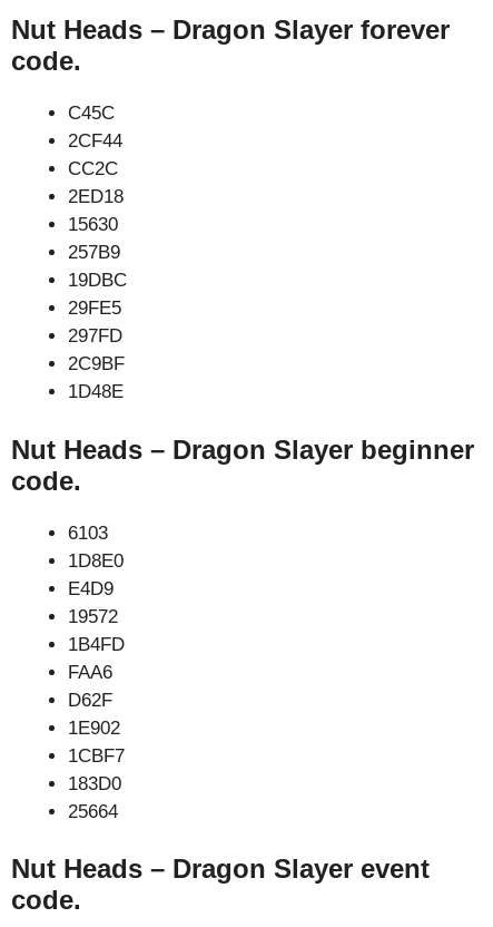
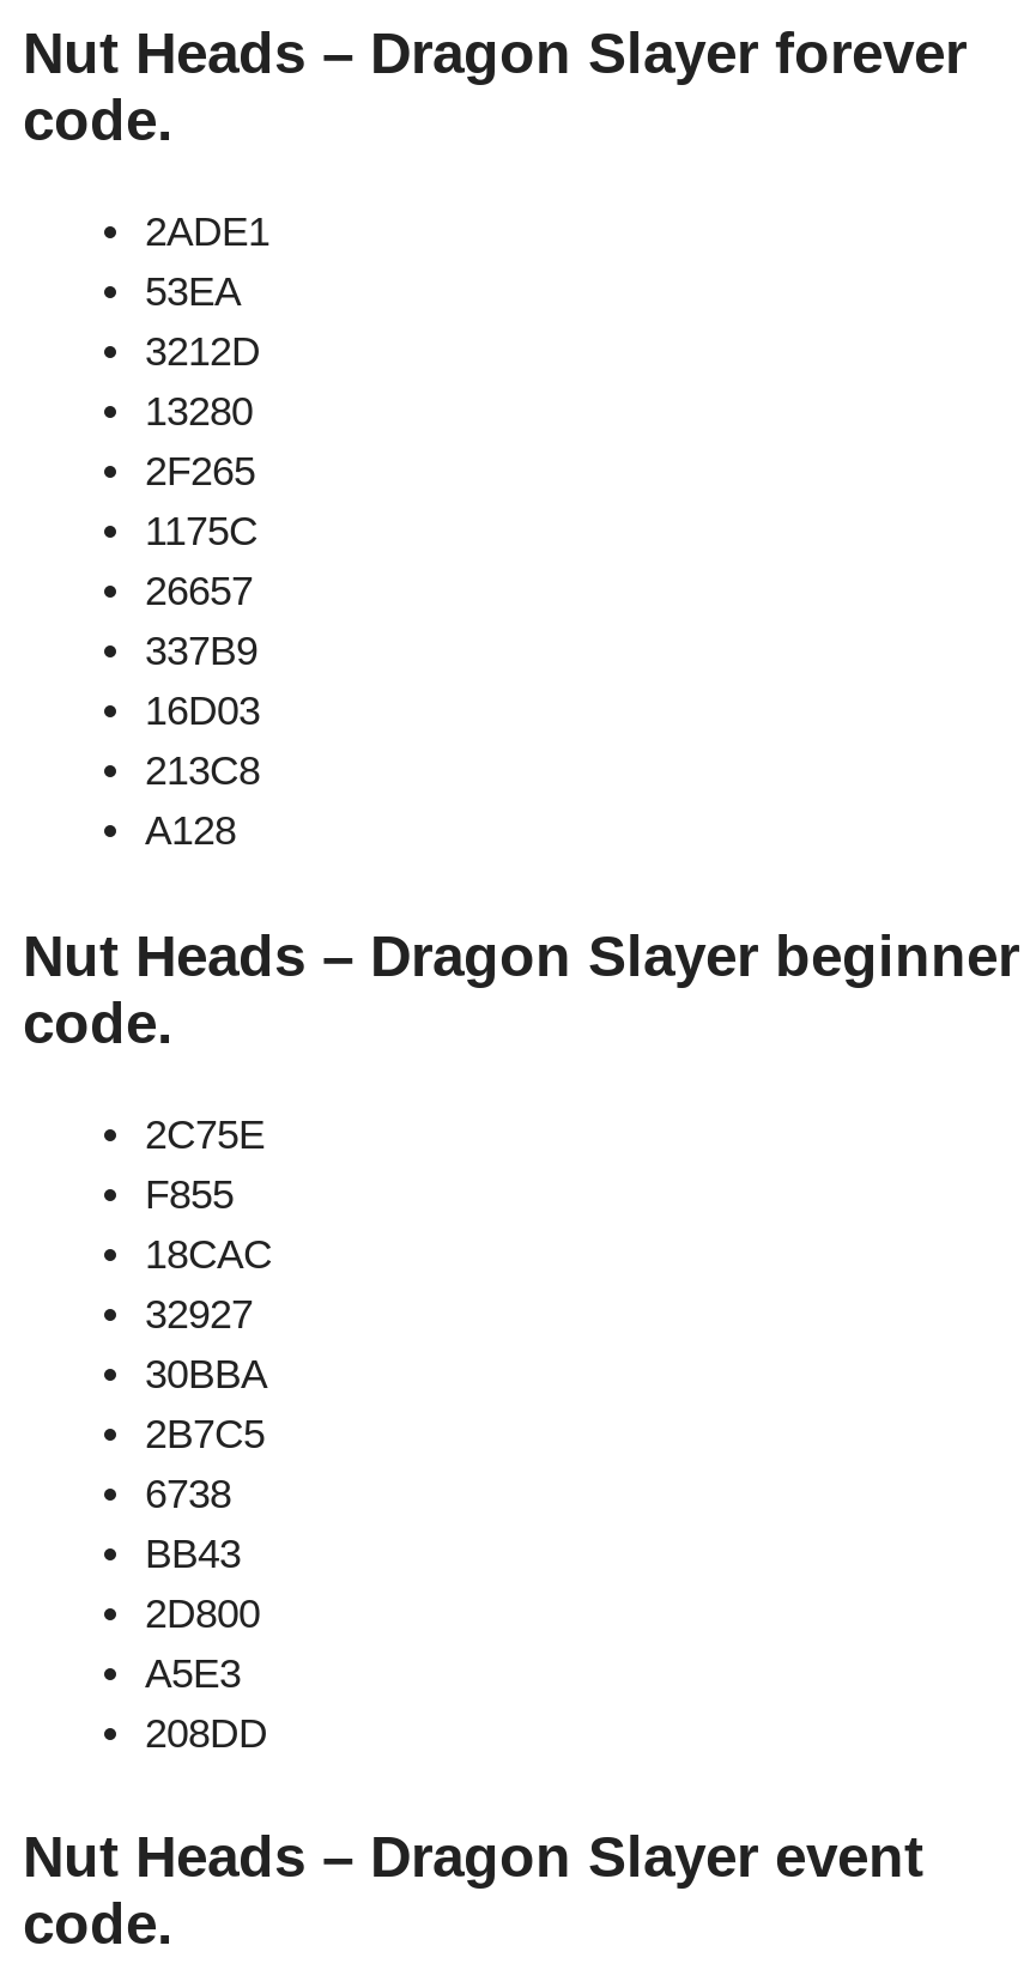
- C45C
- 2CF44
- CC2C
- 2ED18
- 15630
- 257B9
- 19DBC
- 29FE5
- 297FD
- 2C9BF
- 1D48E
+ 2ADE1
+ 53EA
+ 3212D
+ 13280
+ 2F265
+ 1175C
+ 26657
+ 337B9
+ 16D03
+ 213C8
+ A128

- 6103
- 1D8E0
- E4D9
- 19572
- 1B4FD
- FAA6
- D62F
- 1E902
- 1CBF7
- 183D0
- 25664
+ 2C75E
+ F855
+ 18CAC
+ 32927
+ 30BBA
+ 2B7C5
+ 6738
+ BB43
+ 2D800
+ A5E3
+ 208DD
